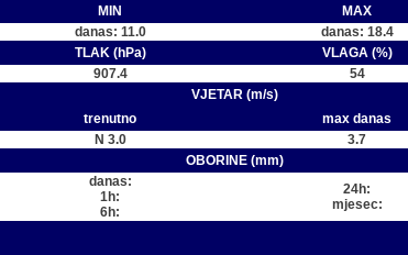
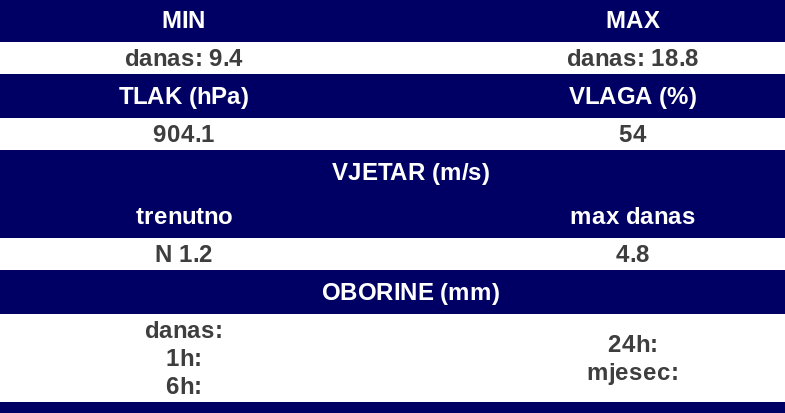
- danas: 11.0
+ danas: 9.4

- danas: 18.4
+ danas: 18.8

- 907.4
+ 904.1

- N 3.0
+ N 1.2

- 3.7
+ 4.8
